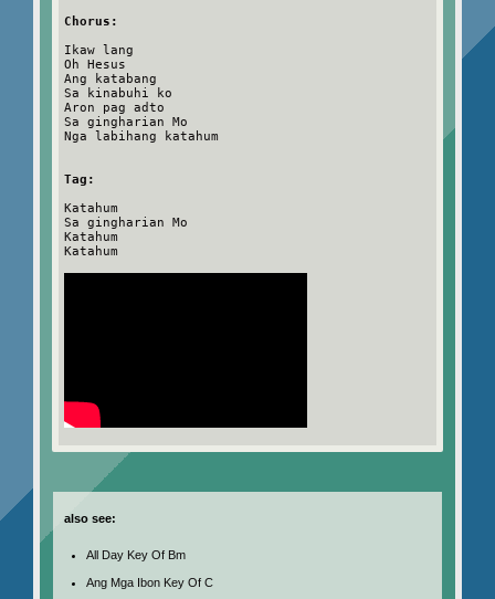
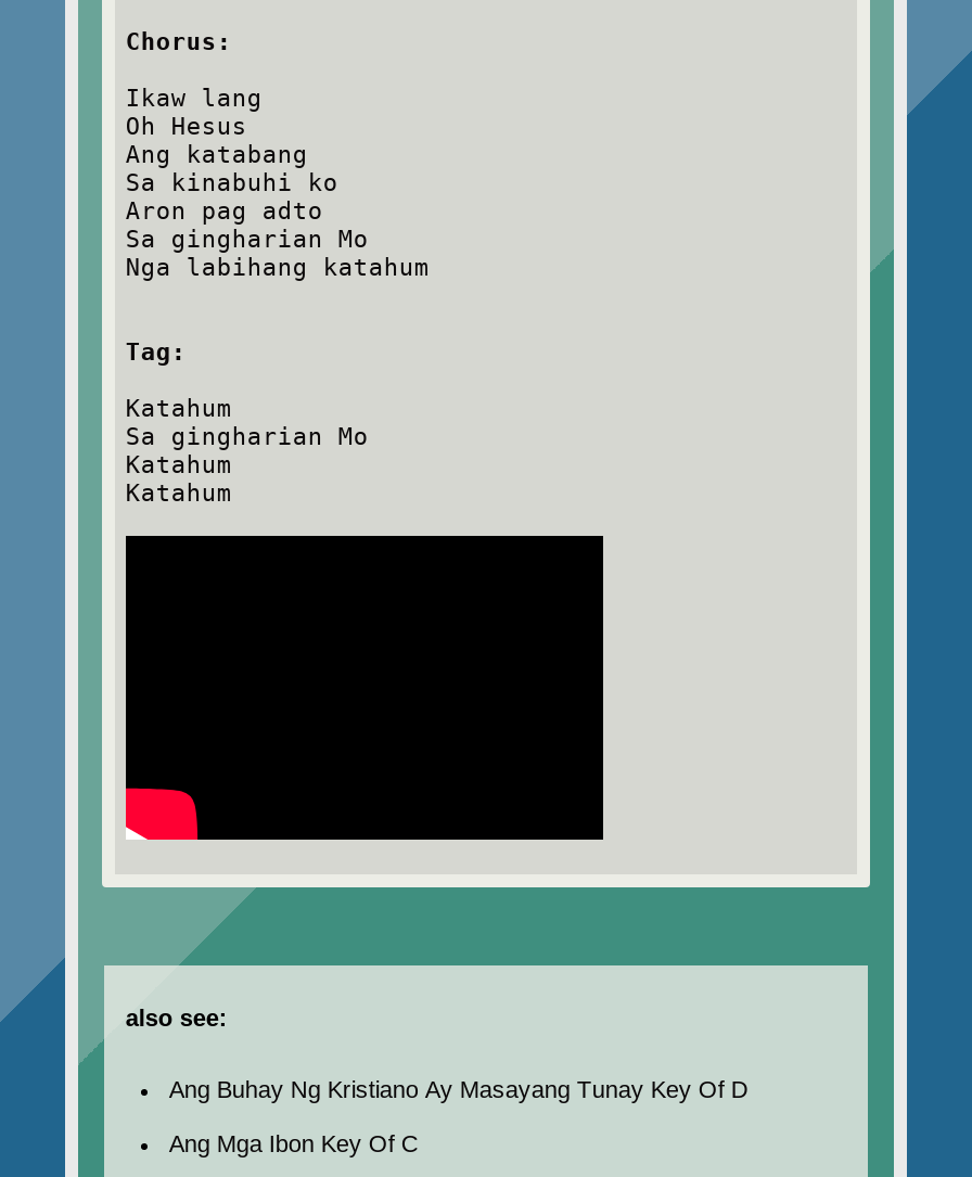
- All Day Key Of Bm
+ Ang Buhay Ng Kristiano Ay Masayang Tunay Key Of D
